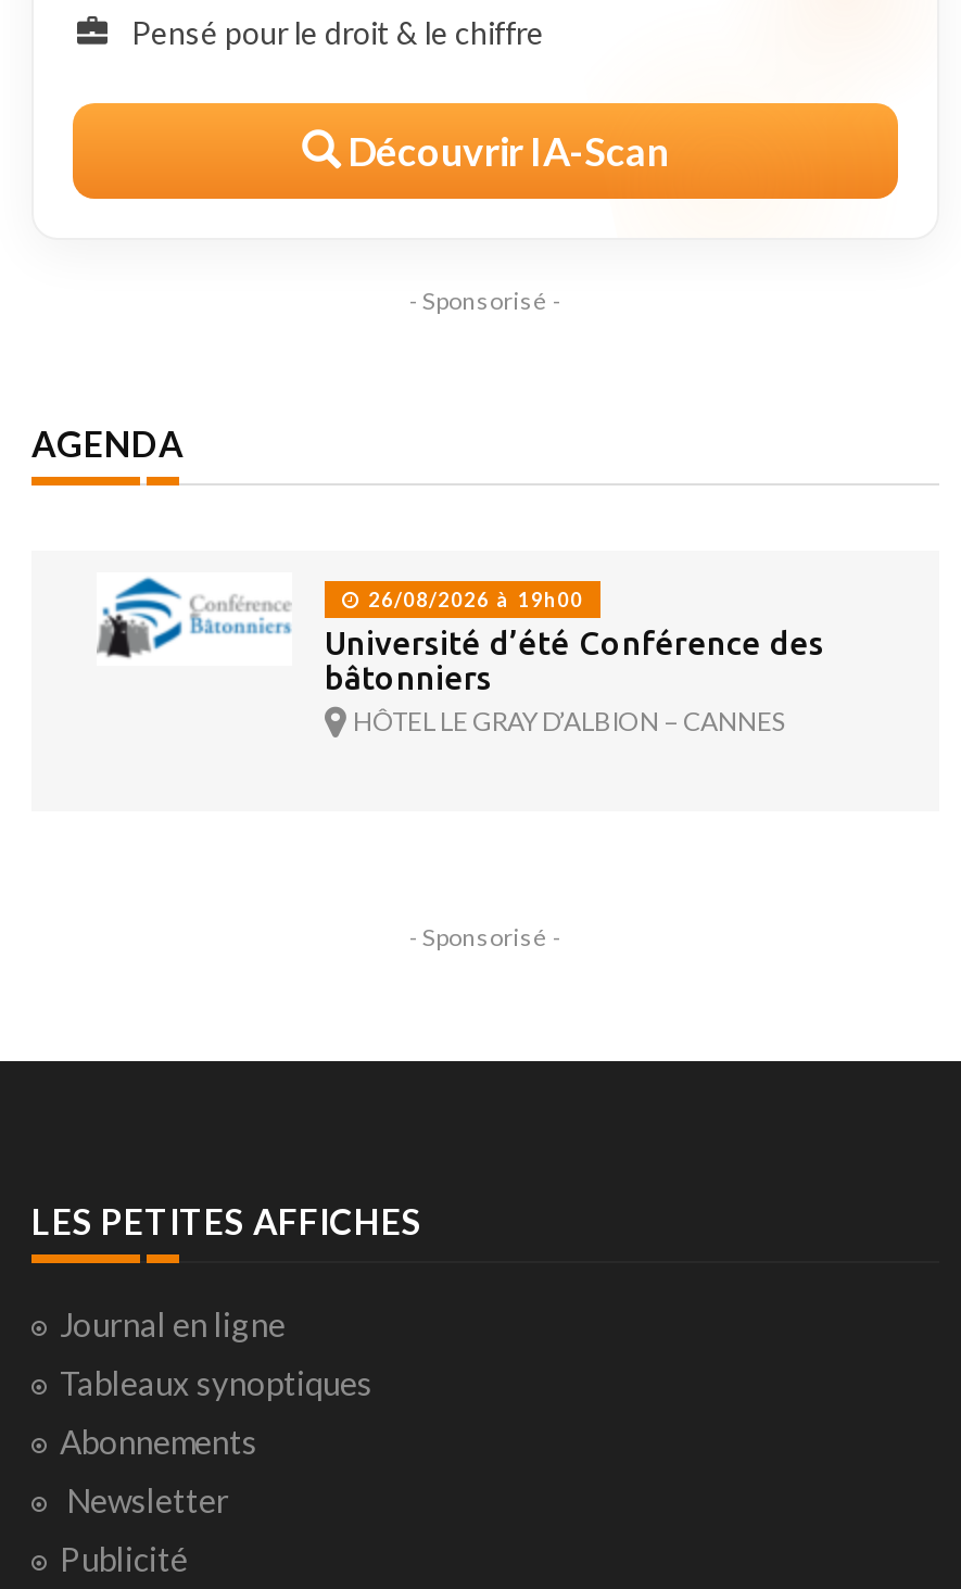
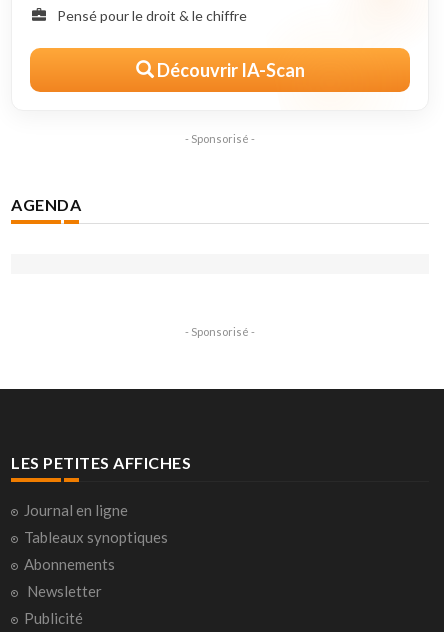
- [image]
- 26/08/2026 à 19h00
- Université d’été Conférence des
- bâtonniers
- HÔTEL LE GRAY D’ALBION – CANNES
